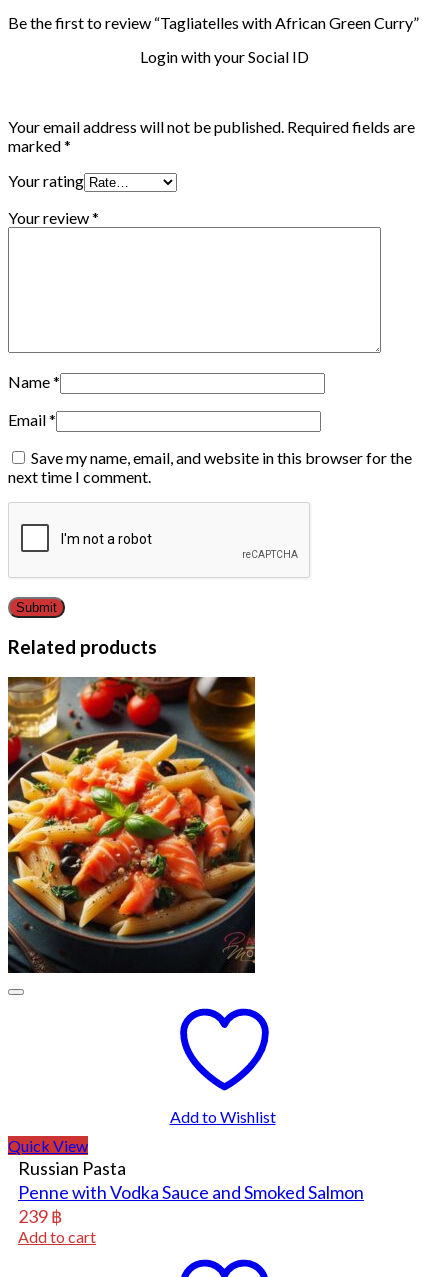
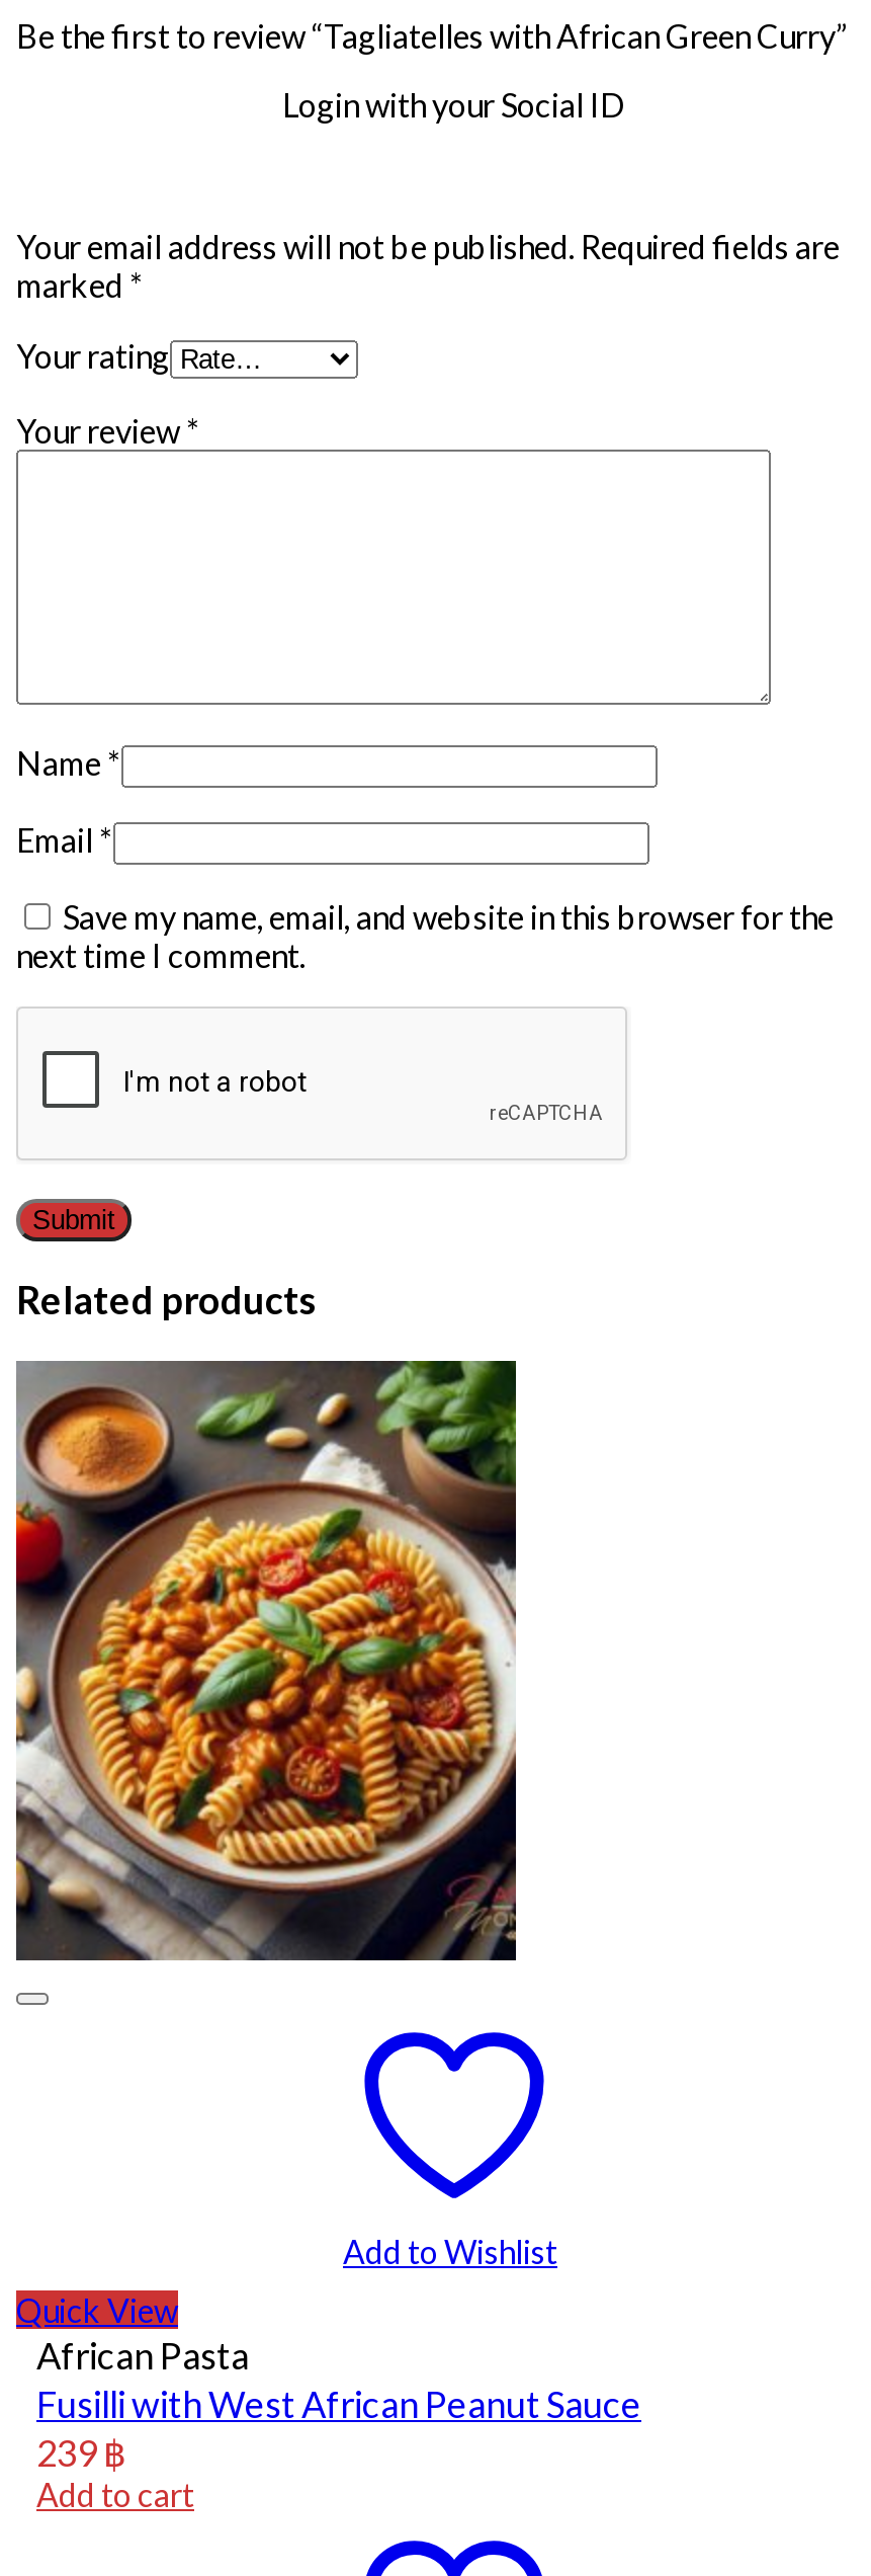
- [image]
+ [image]

- Russian Pasta
- Penne with Vodka Sauce and Smoked Salmon
+ African Pasta
+ Fusilli with West African Peanut Sauce
